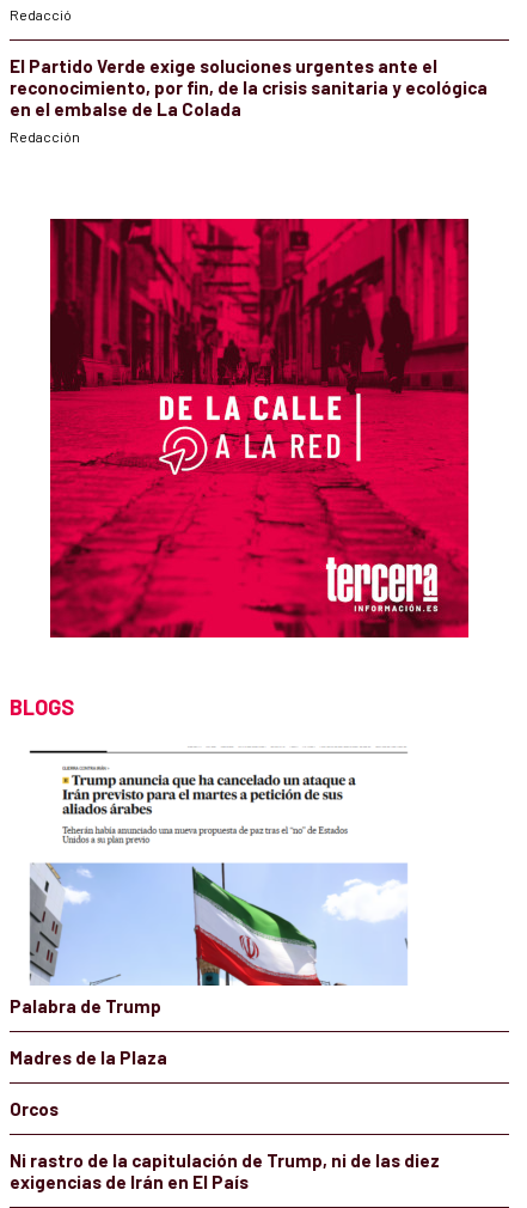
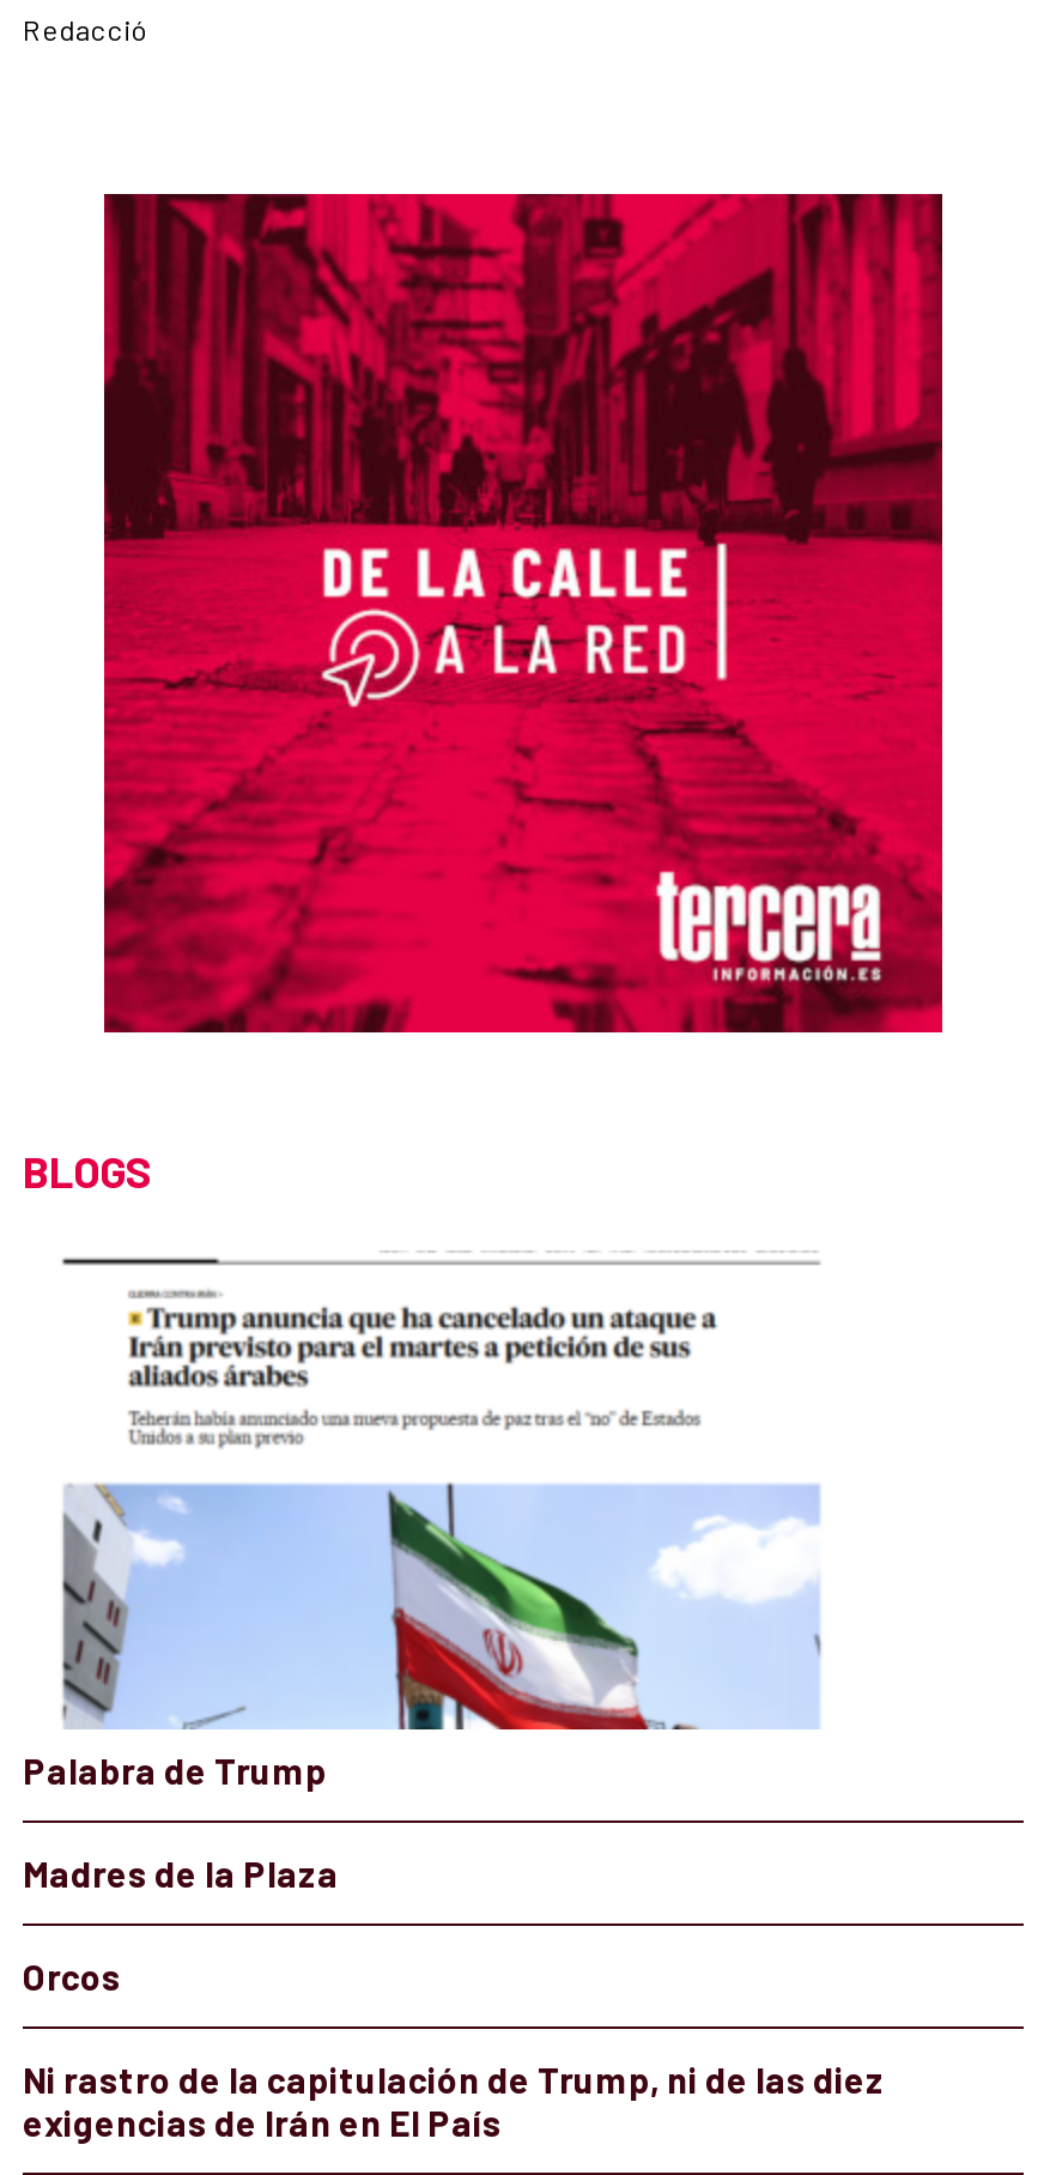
- El Partido Verde exige soluciones urgentes ante el
- reconocimiento, por fin, de la crisis sanitaria y ecológica
- en el embalse de La Colada
- Redacción
